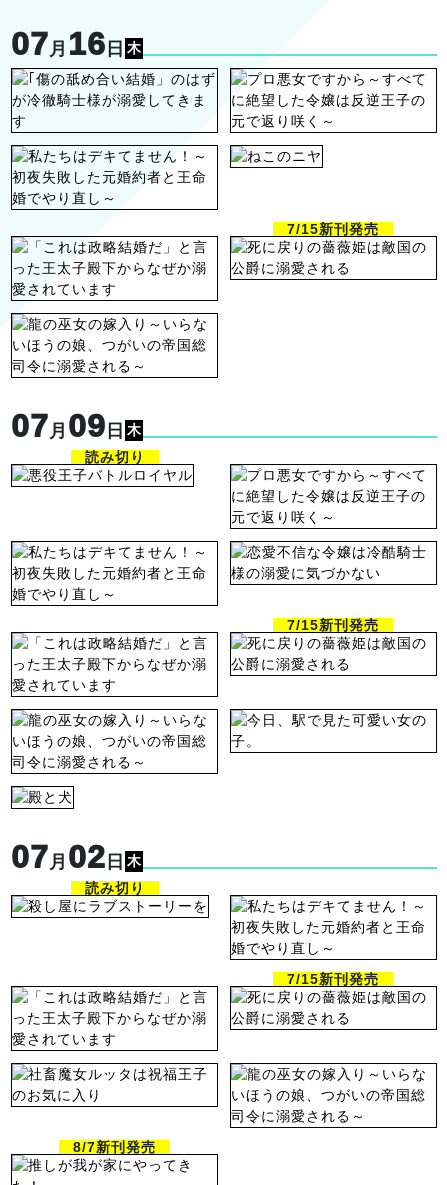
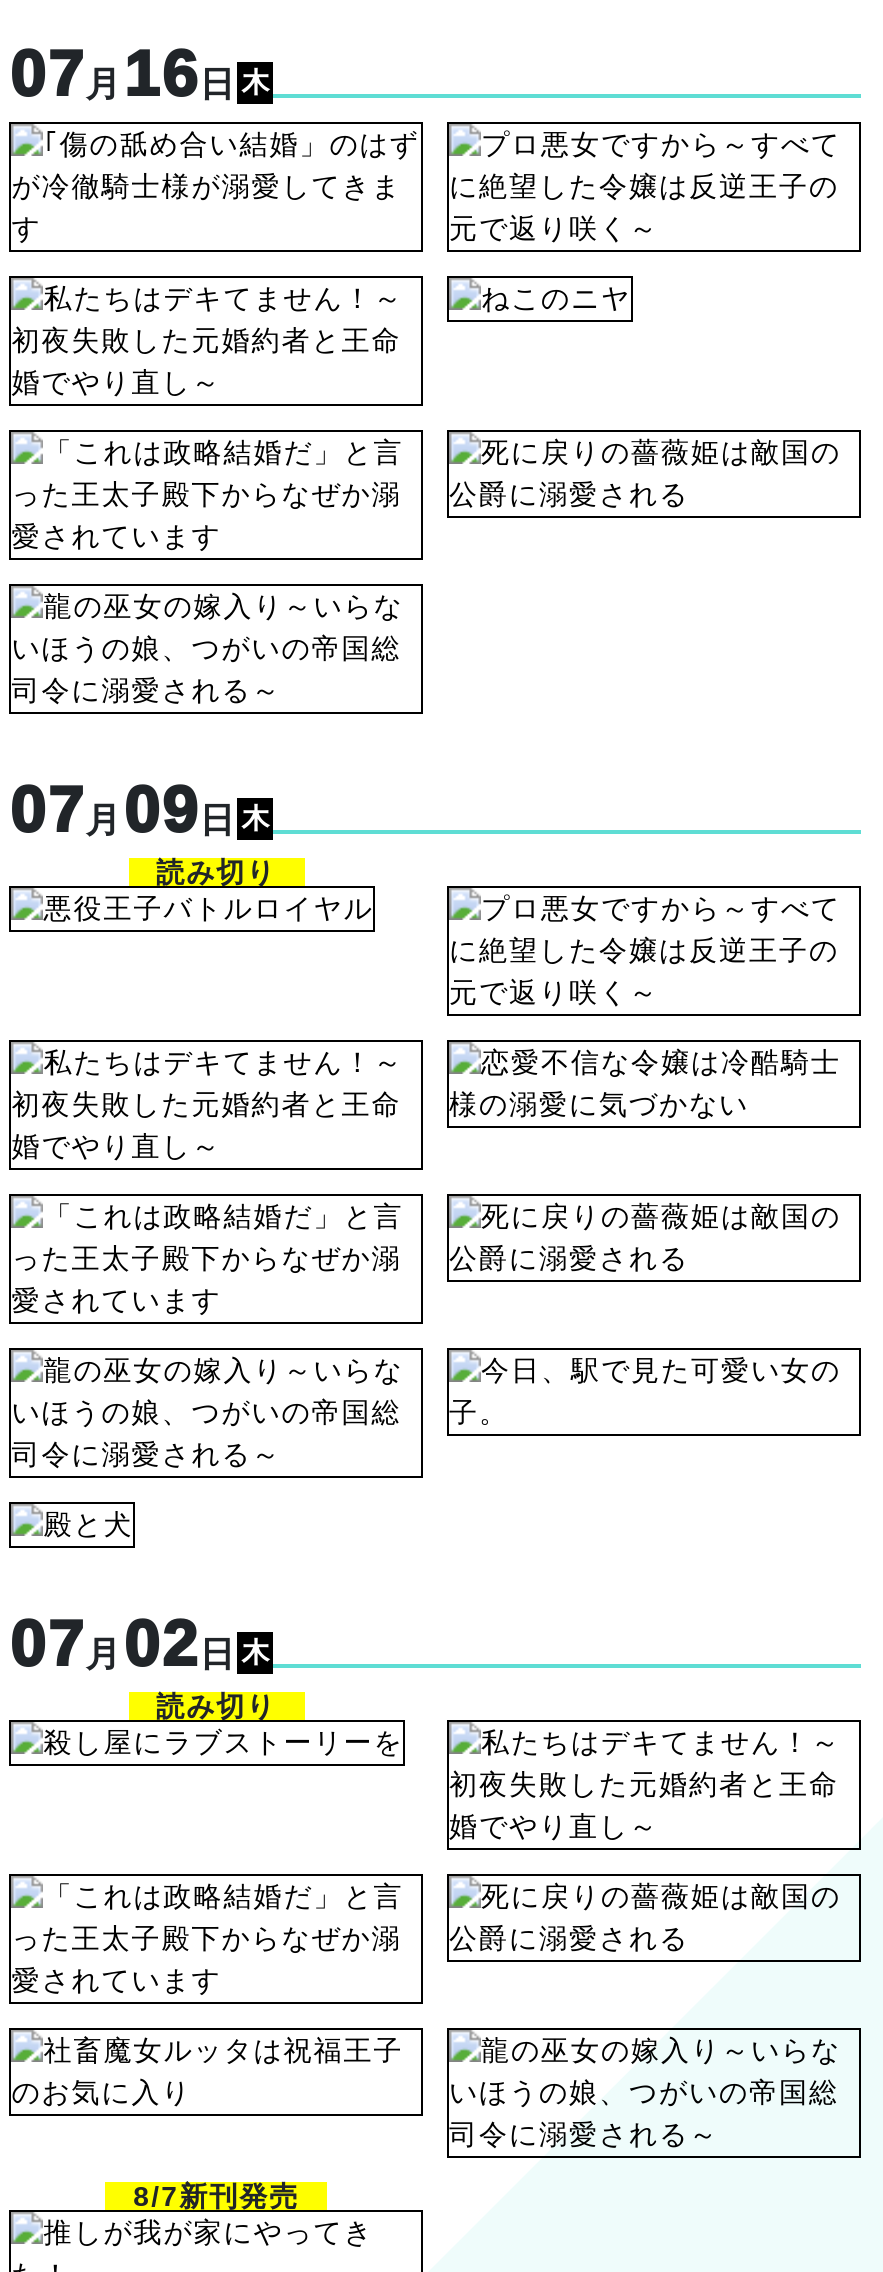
- 7/15新刊発売

- 7/15新刊発売

- 7/15新刊発売
